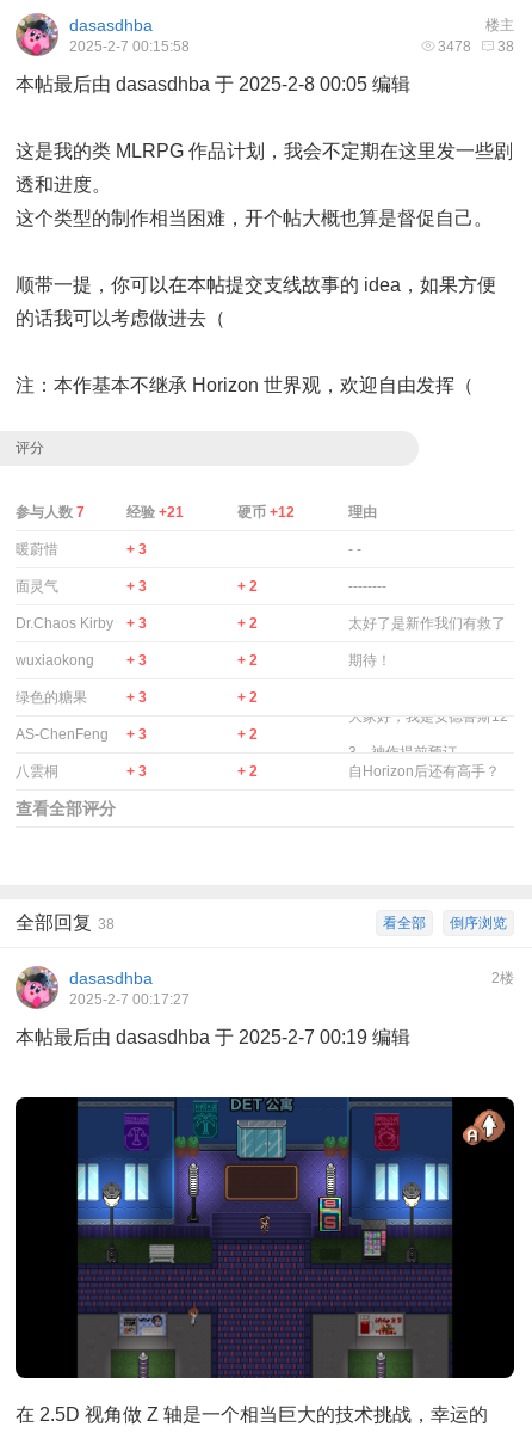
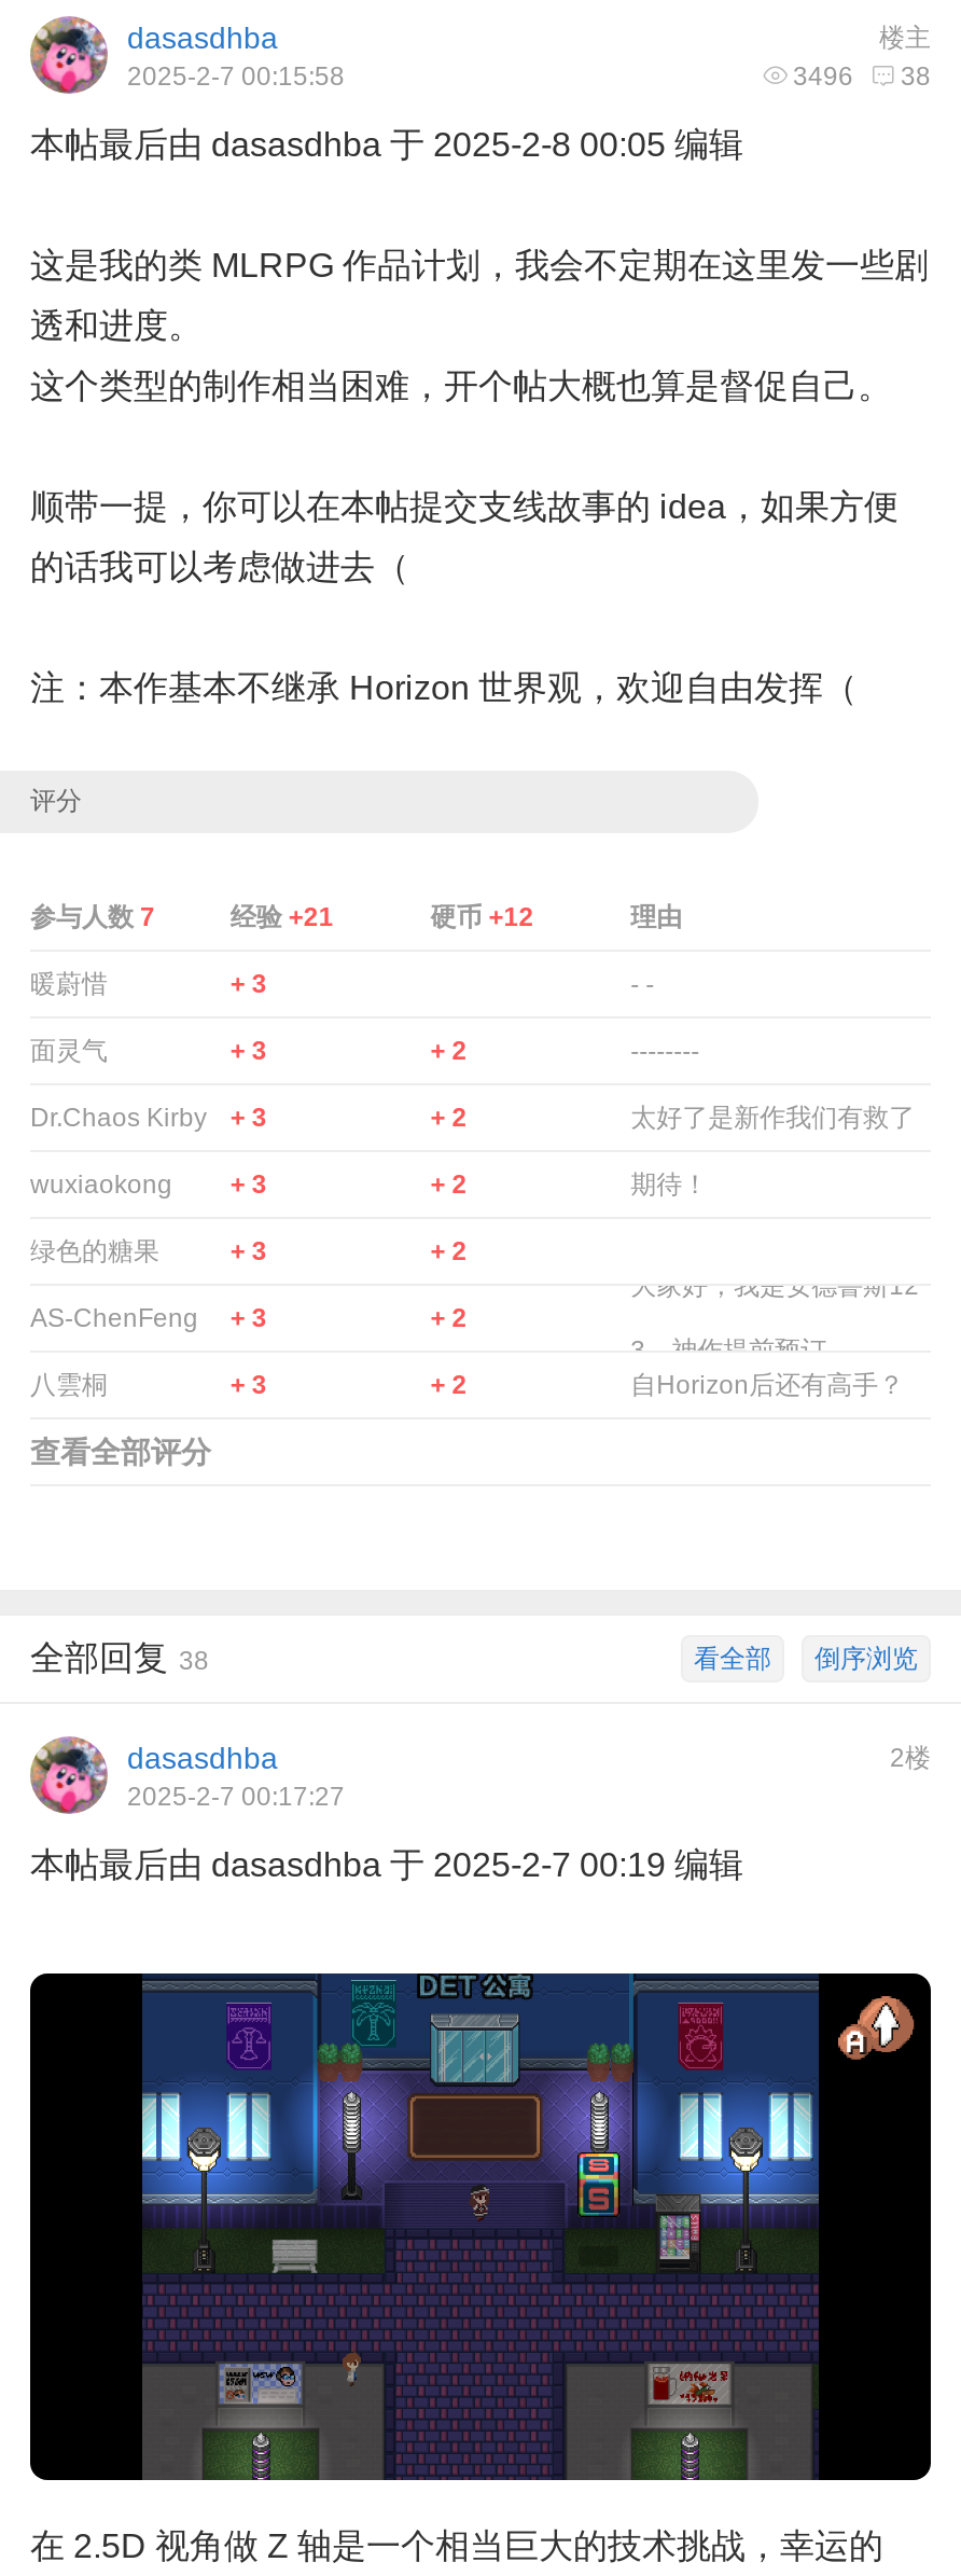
- 3478 38
+ 3496 38
